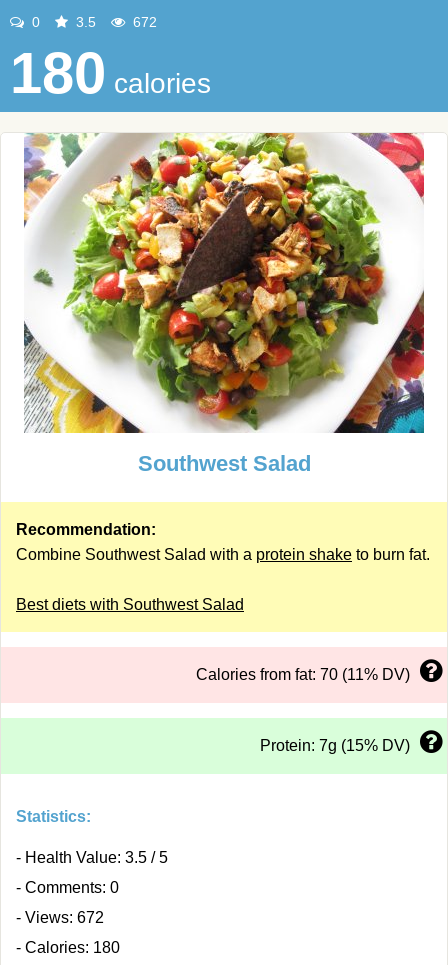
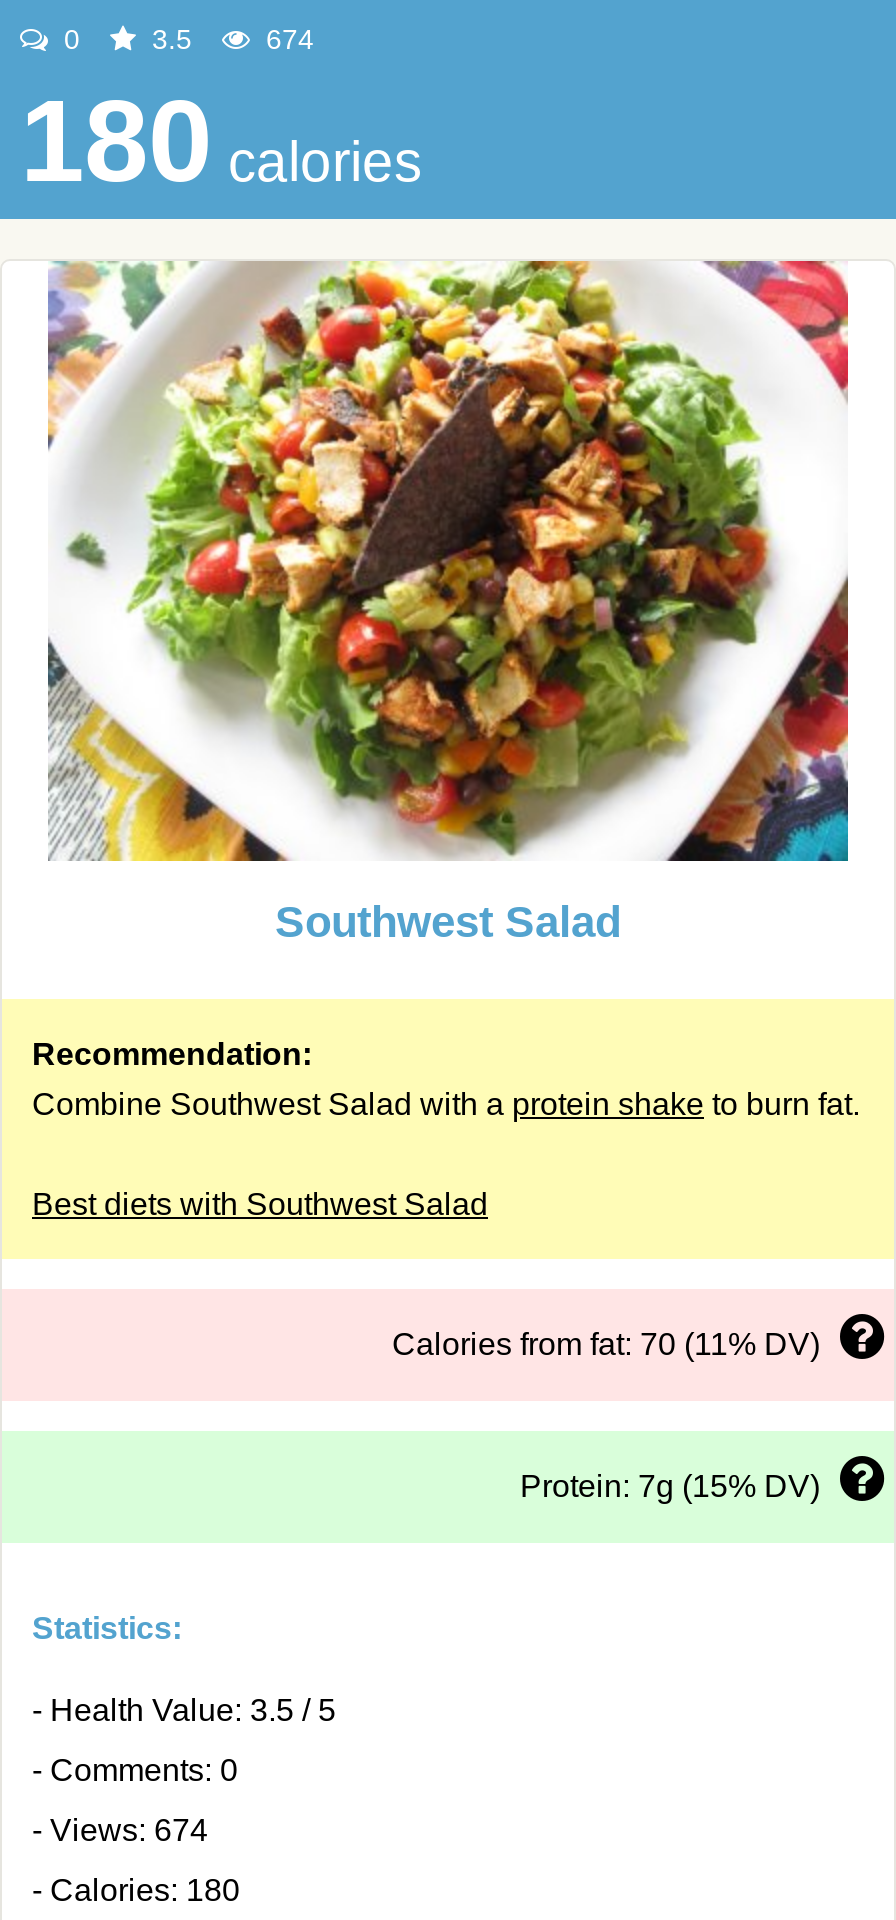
- 672
+ 674

- - Views: 672
+ - Views: 674
